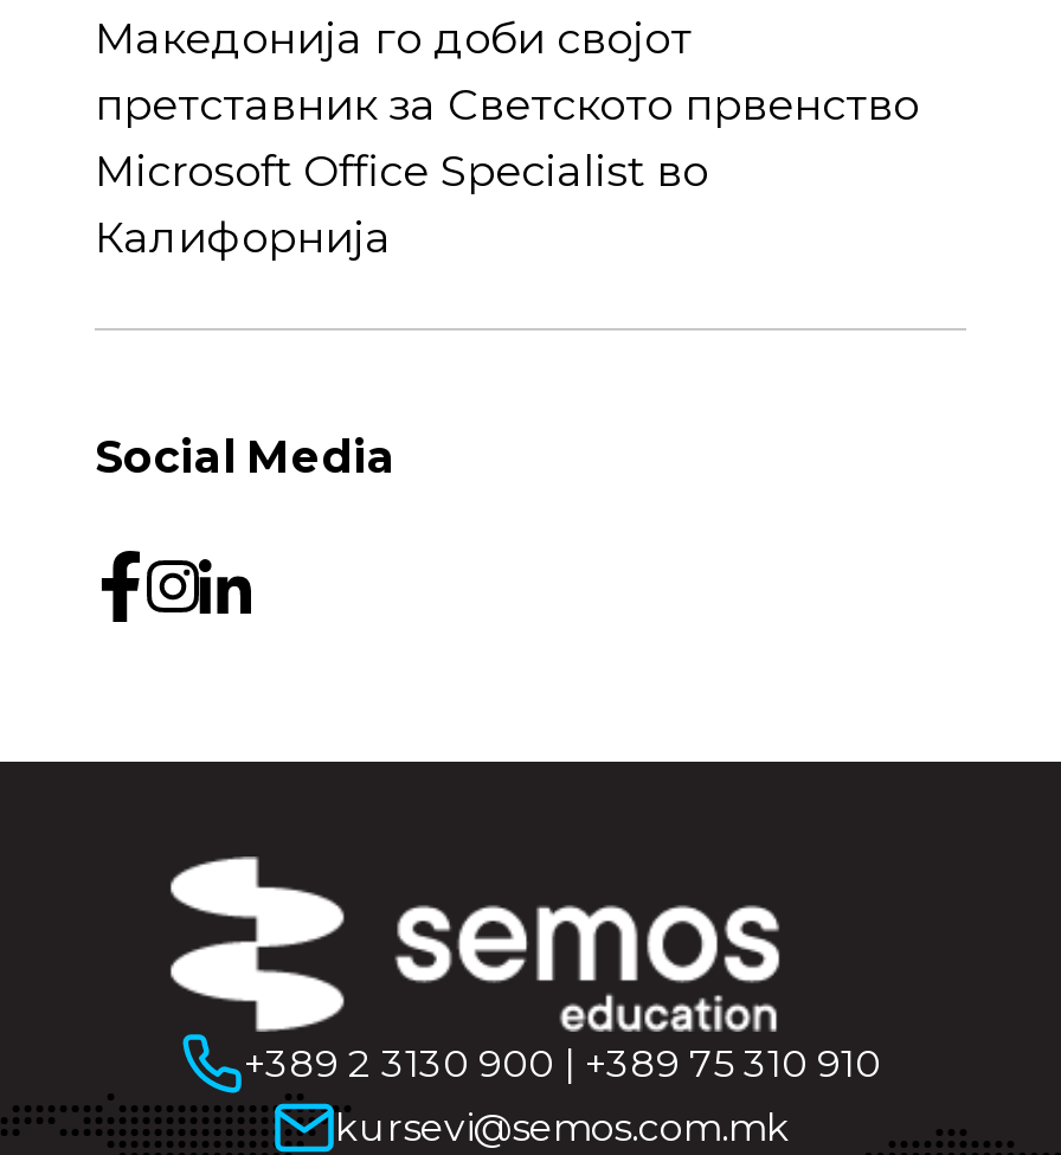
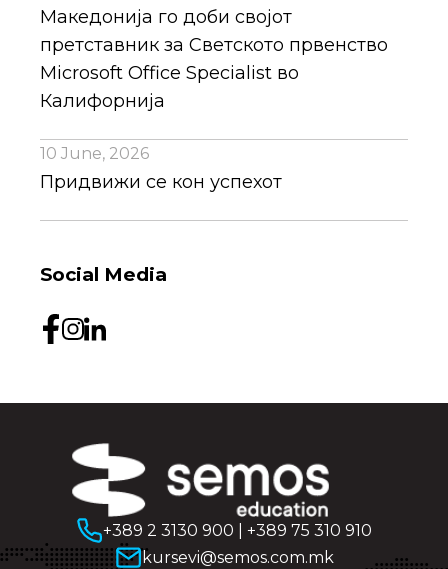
+ 10 June, 2026
+ Придвижи се кон успехот
